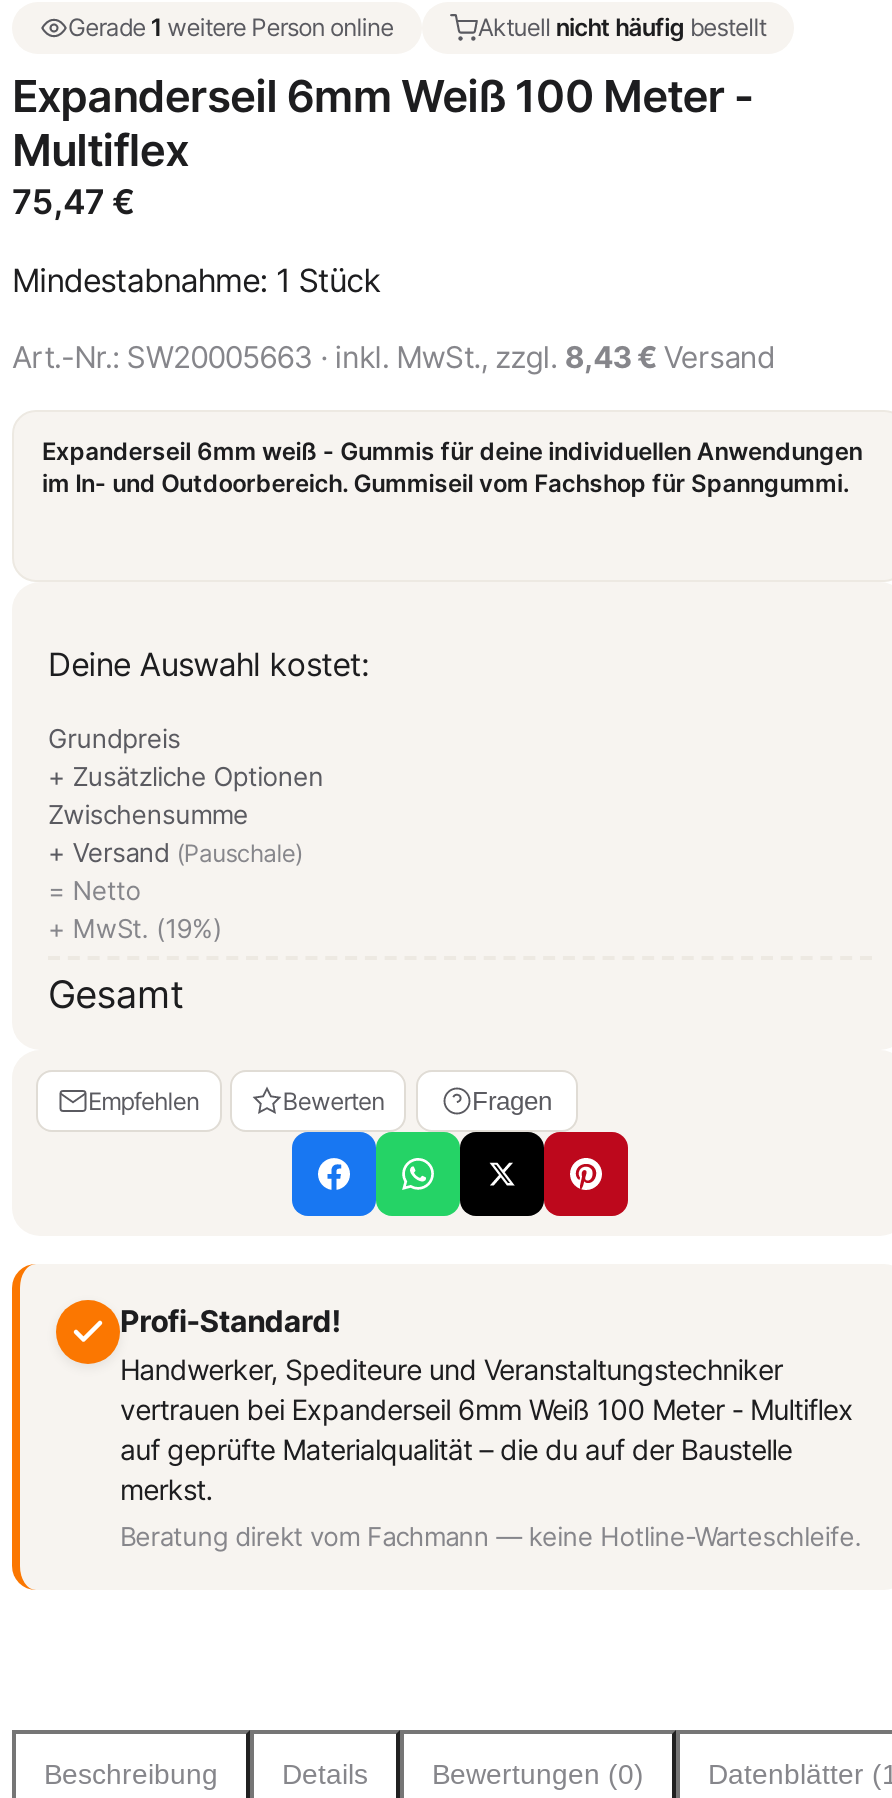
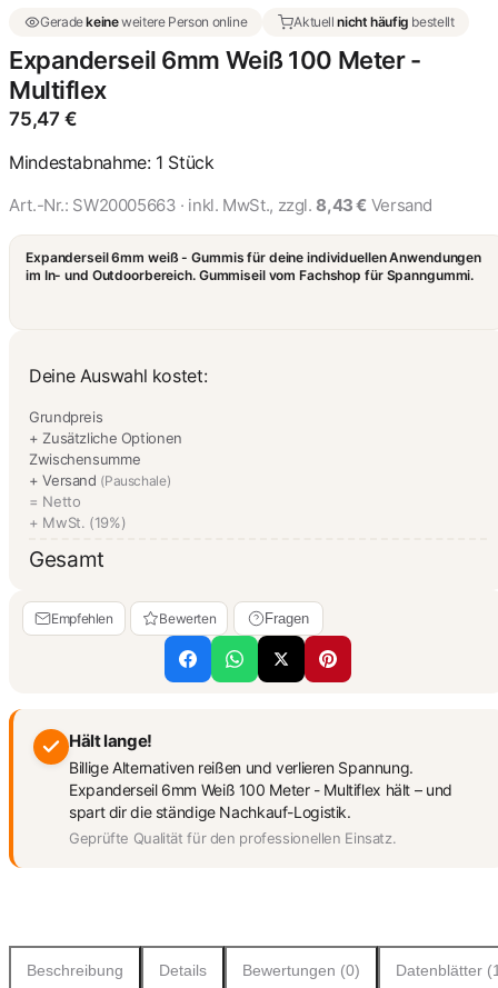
- Gerade 1 weitere Person online
+ Gerade keine weitere Person online

- Profi-Standard!
- Handwerker, Spediteure und Veranstaltungstechniker
- vertrauen bei Expanderseil 6mm Weiß 100 Meter - Multiflex
- auf geprüfte Materialqualität – die du auf der Baustelle
- merkst.
- Beratung direkt vom Fachmann — keine Hotline-Warteschleife.
+ Hält lange!
+ Billige Alternativen reißen und verlieren Spannung.
+ Expanderseil 6mm Weiß 100 Meter - Multiflex hält – und
+ spart dir die ständige Nachkauf-Logistik.
+ Geprüfte Qualität für den professionellen Einsatz.
